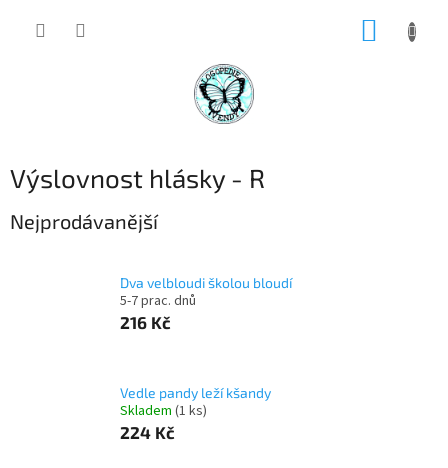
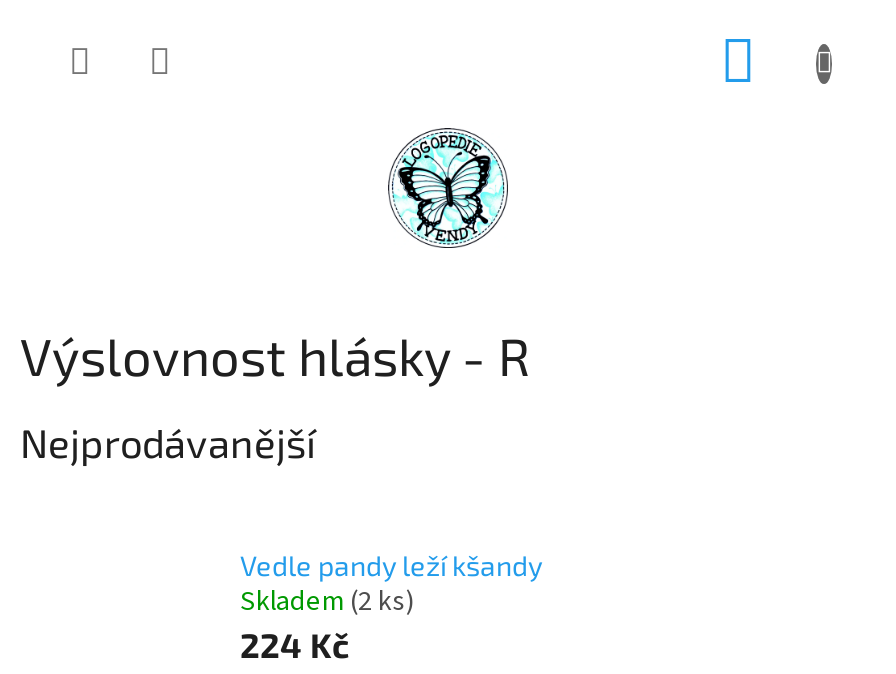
- Dva velbloudi školou bloudí
- 5-7 prac. dnů
- 216 Kč

- Skladem (1 ks)
+ Skladem (2 ks)
